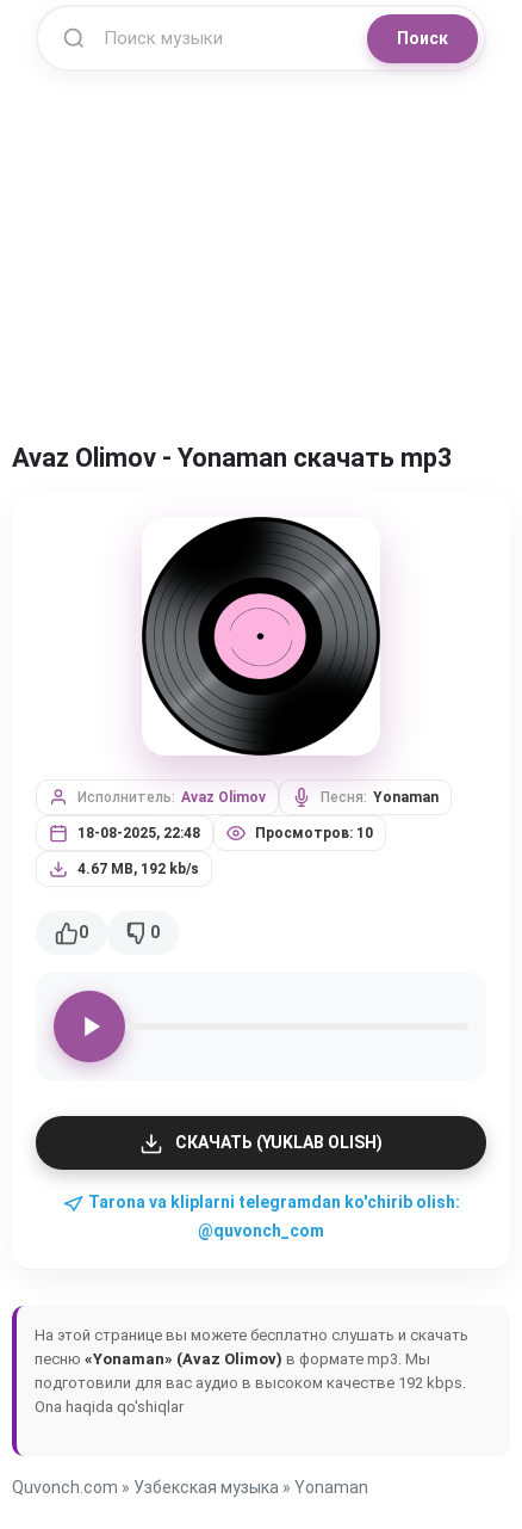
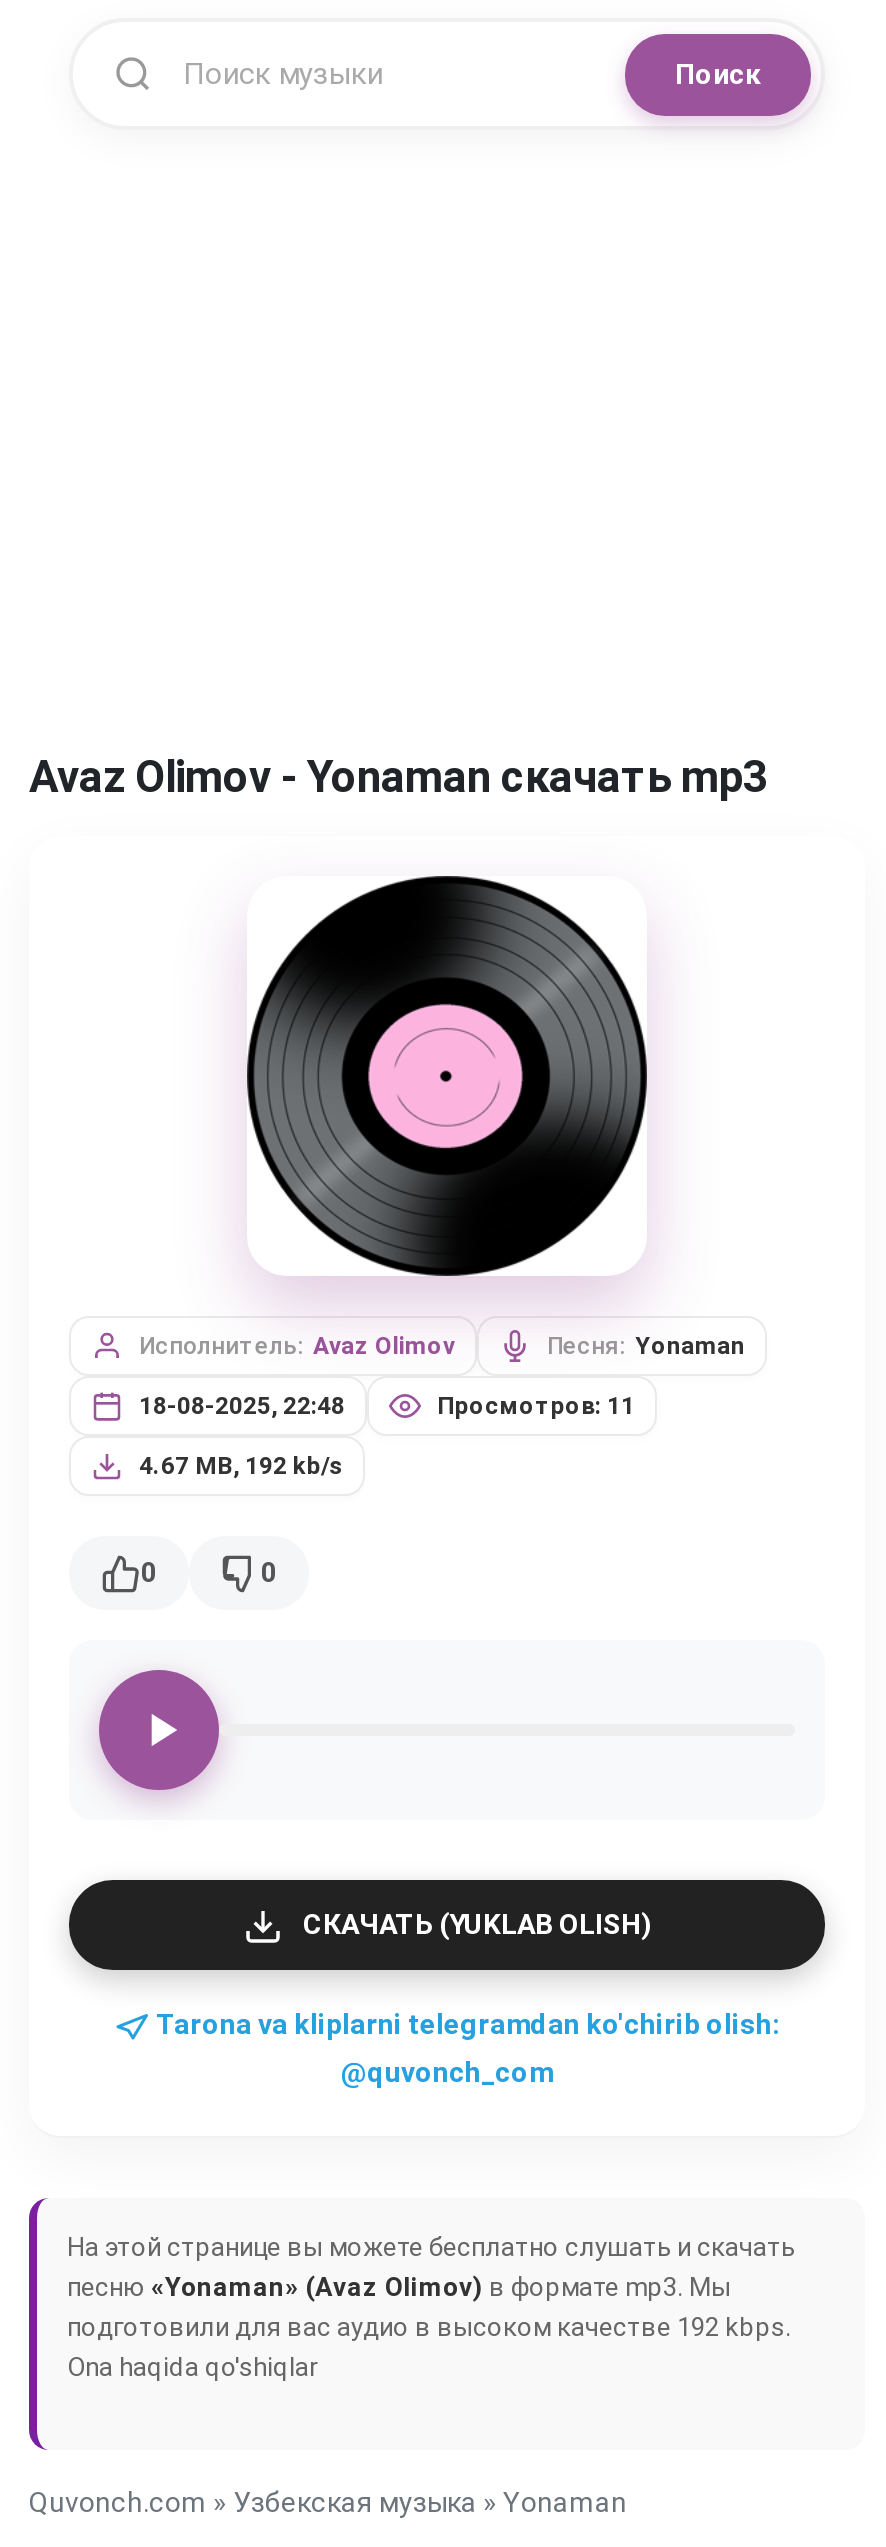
- Просмотров: 10
+ Просмотров: 11
